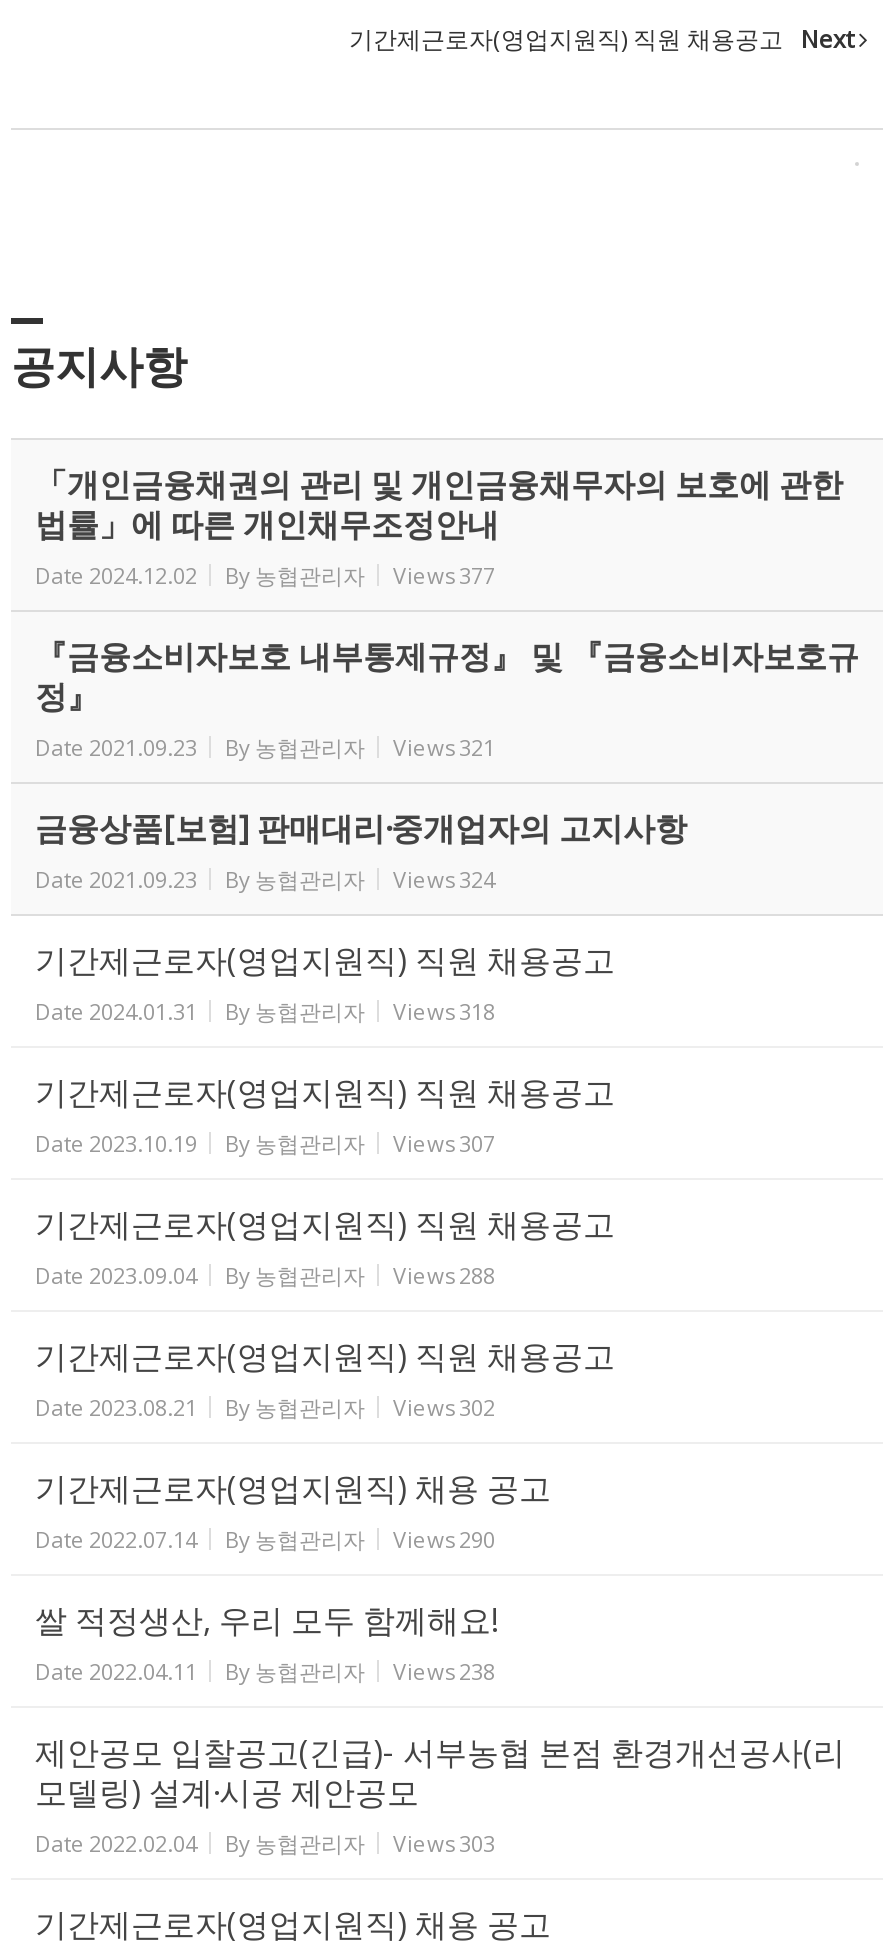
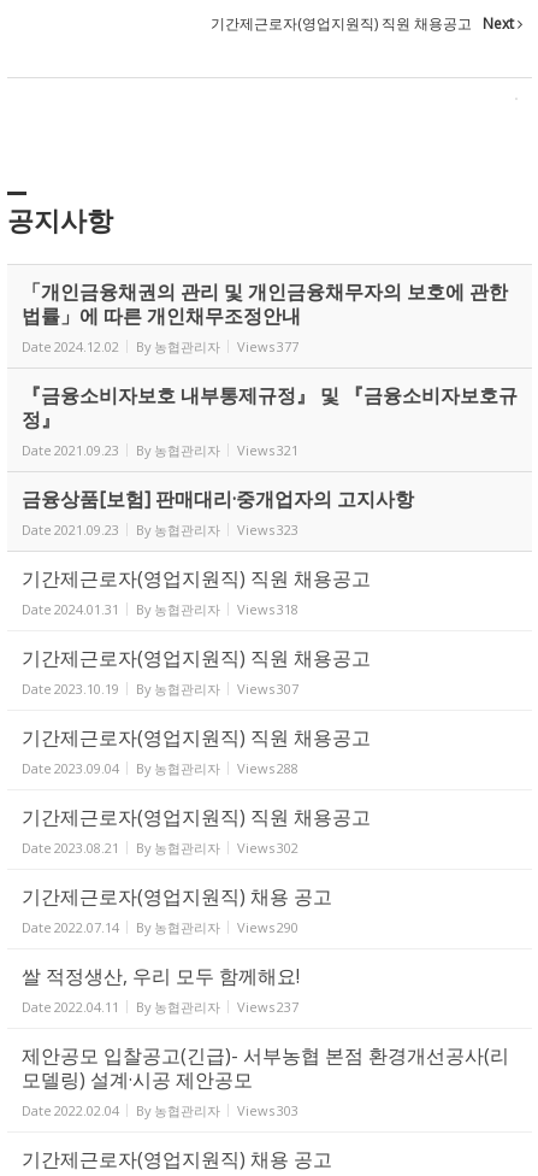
- Date 2021.09.23 By 농협관리자 Views 324
+ Date 2021.09.23 By 농협관리자 Views 323

- Date 2022.04.11 By 농협관리자 Views 238
+ Date 2022.04.11 By 농협관리자 Views 237
